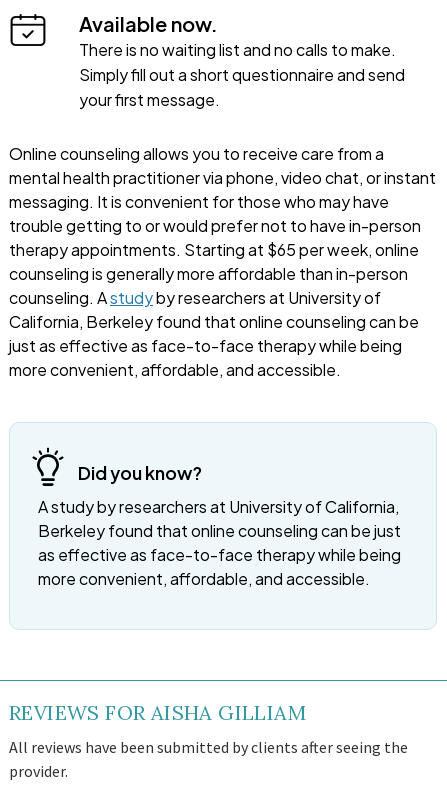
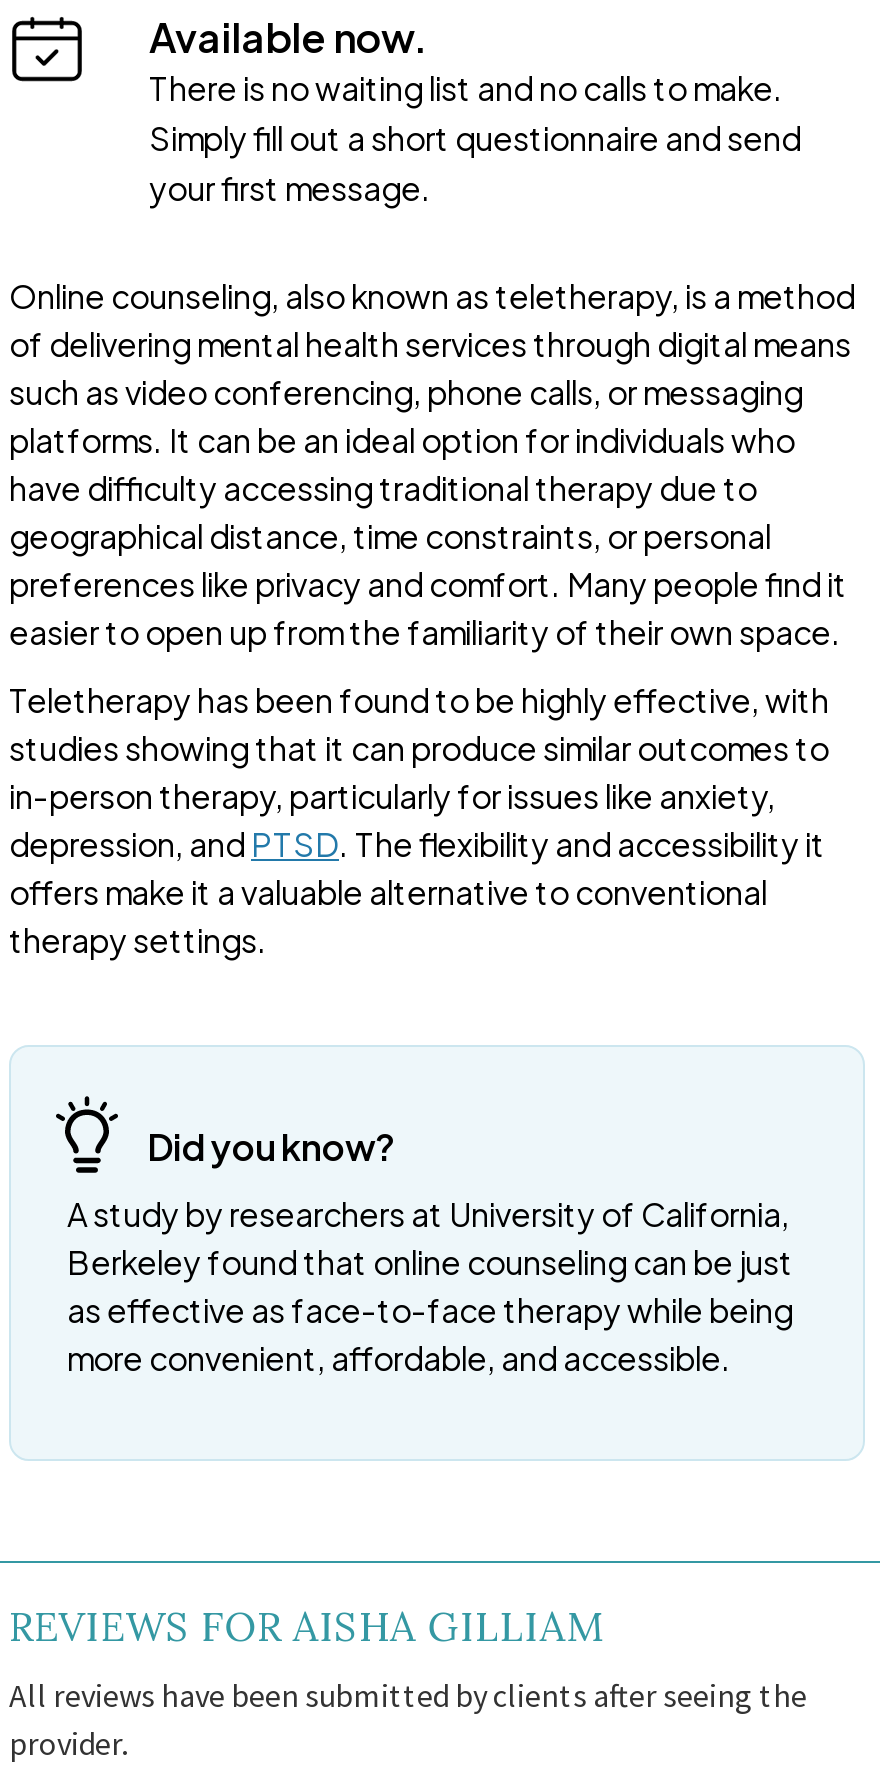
- Online counseling allows you to receive care from a
- mental health practitioner via phone, video chat, or instant
- messaging. It is convenient for those who may have
- trouble getting to or would prefer not to have in-person
- therapy appointments. Starting at $65 per week, online
- counseling is generally more affordable than in-person
- counseling. A study by researchers at University of
- California, Berkeley found that online counseling can be
- just as effective as face-to-face therapy while being
- more convenient, affordable, and accessible.
+ Online counseling, also known as teletherapy, is a method
+ of delivering mental health services through digital means
+ such as video conferencing, phone calls, or messaging
+ platforms. It can be an ideal option for individuals who
+ have difficulty accessing traditional therapy due to
+ geographical distance, time constraints, or personal
+ preferences like privacy and comfort. Many people find it
+ easier to open up from the familiarity of their own space.
+ Teletherapy has been found to be highly effective, with
+ studies showing that it can produce similar outcomes to
+ in-person therapy, particularly for issues like anxiety,
+ depression, and PTSD. The flexibility and accessibility it
+ offers make it a valuable alternative to conventional
+ therapy settings.
